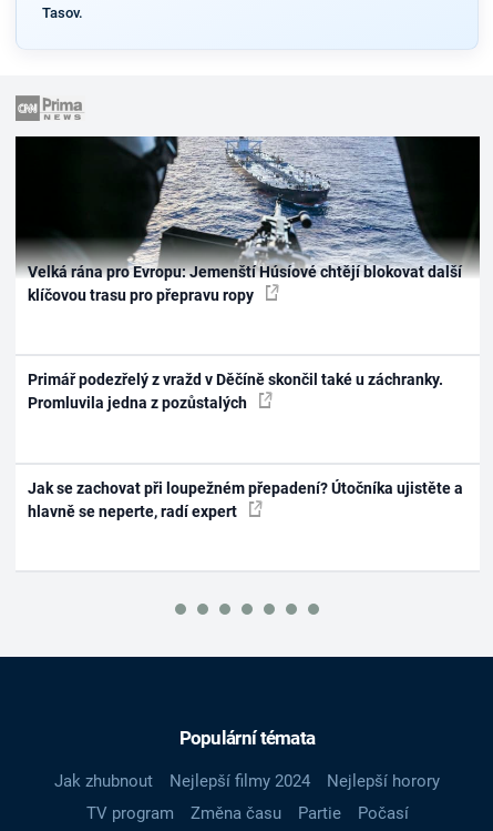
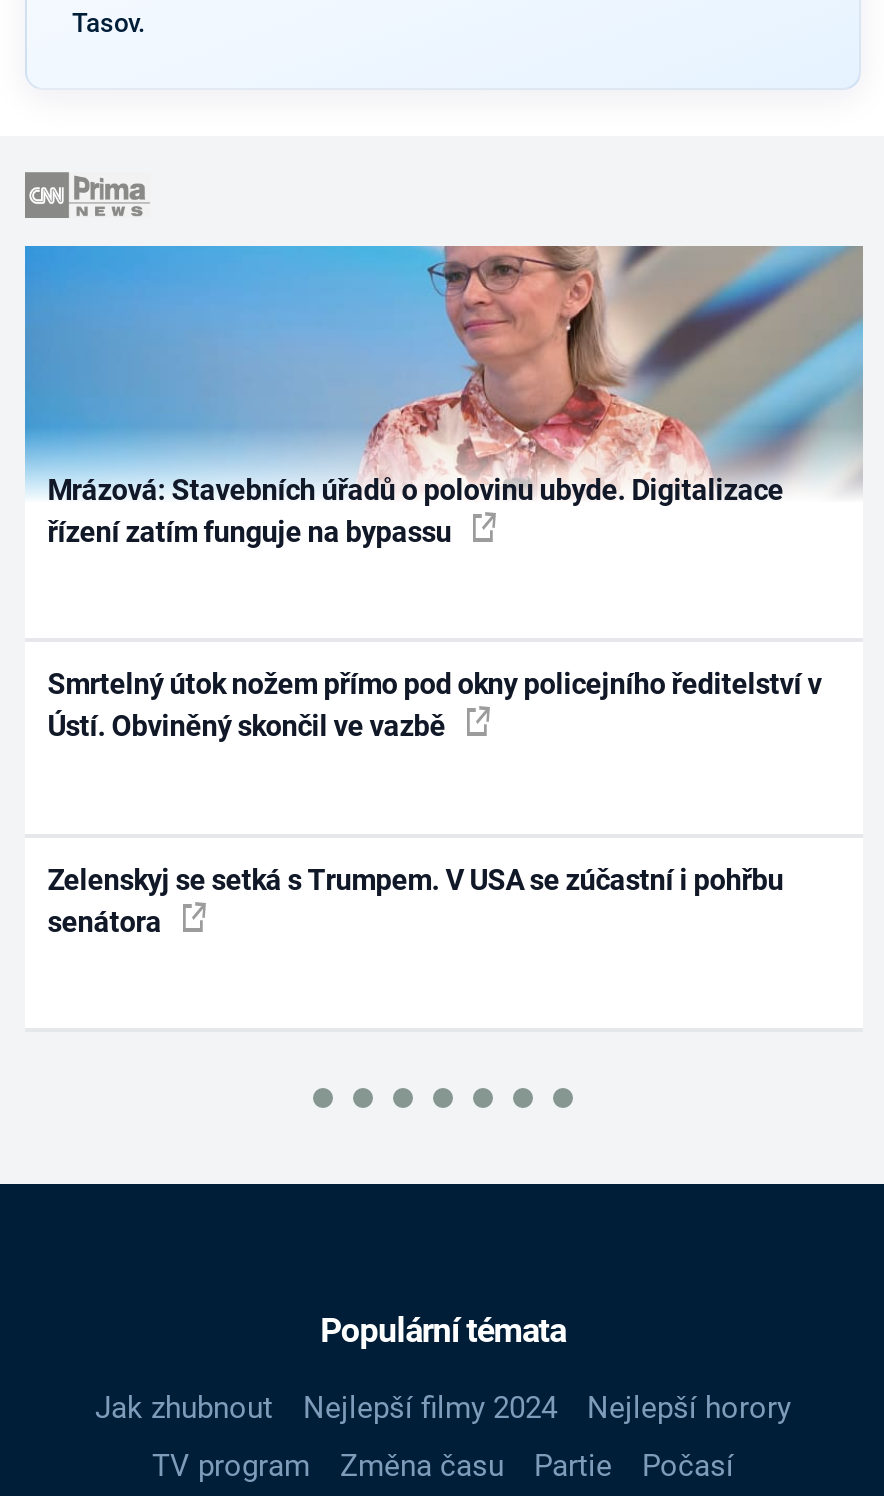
- [image]
- Velká rána pro Evropu: Jemenští Húsíové chtějí blokovat další
- klíčovou trasu pro přepravu ropy
+ [image]
+ Mrázová: Stavebních úřadů o polovinu ubyde. Digitalizace
+ řízení zatím funguje na bypassu

- Primář podezřelý z vražd v Děčíně skončil také u záchranky.
- Promluvila jedna z pozůstalých
+ Smrtelný útok nožem přímo pod okny policejního ředitelství v
+ Ústí. Obviněný skončil ve vazbě

- Jak se zachovat při loupežném přepadení? Útočníka ujistěte a
- hlavně se neperte, radí expert
+ Zelenskyj se setká s Trumpem. V USA se zúčastní i pohřbu
+ senátora
